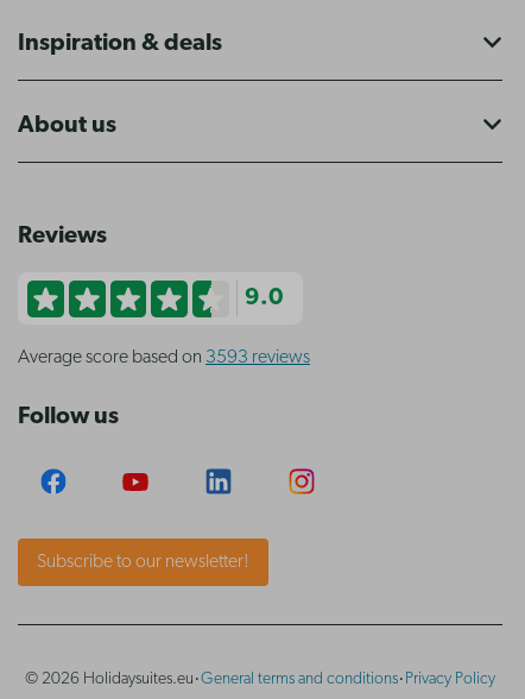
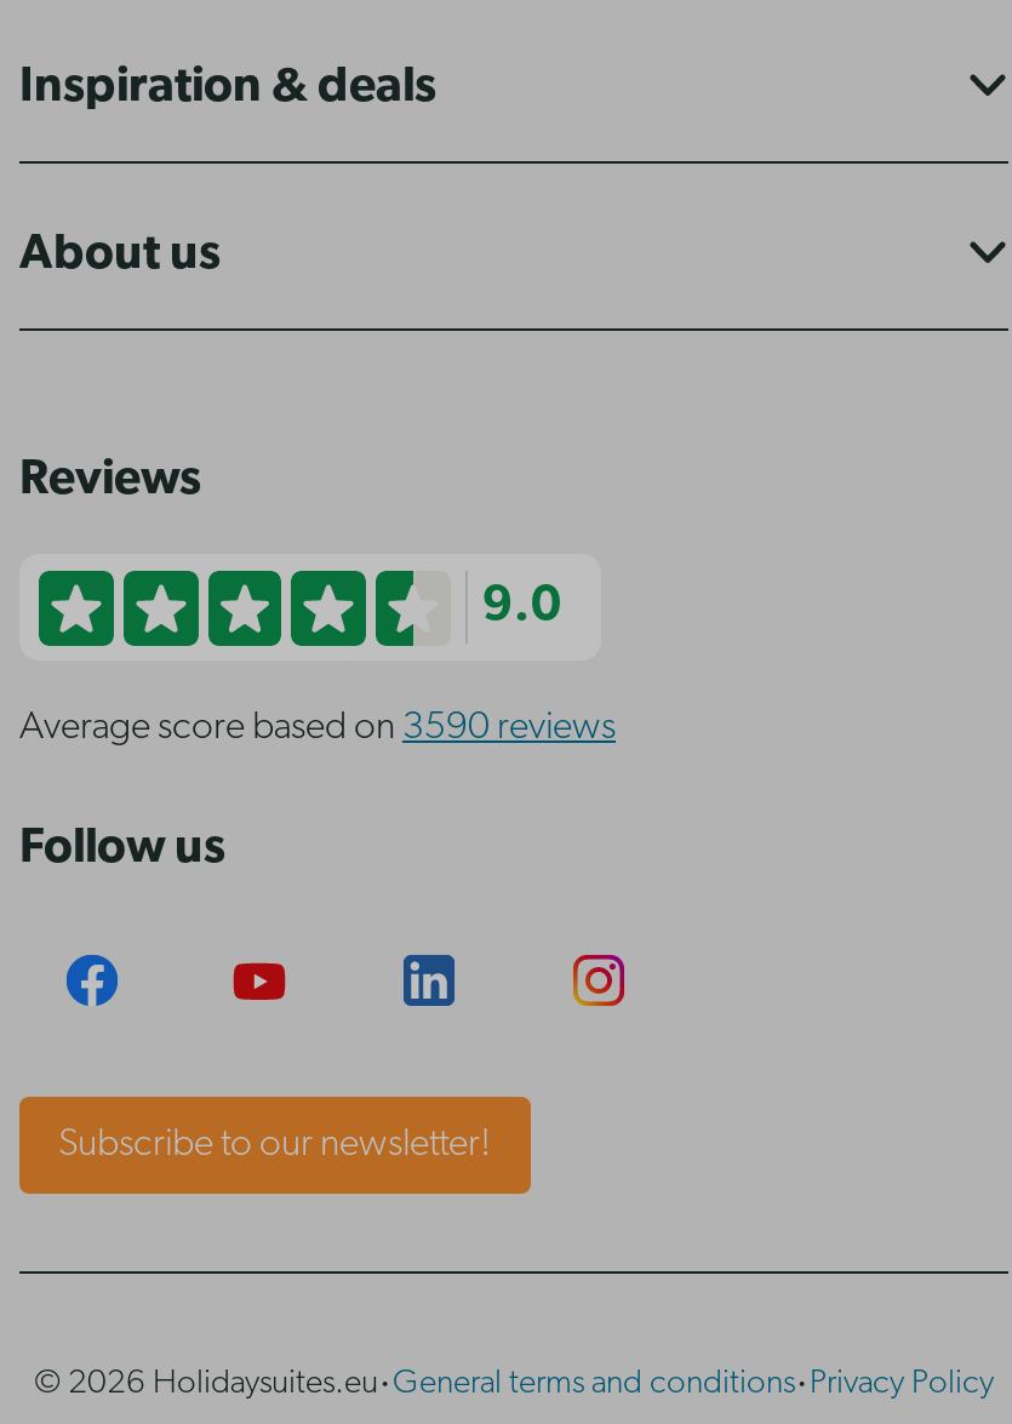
- Average score based on 3593 reviews
+ Average score based on 3590 reviews
